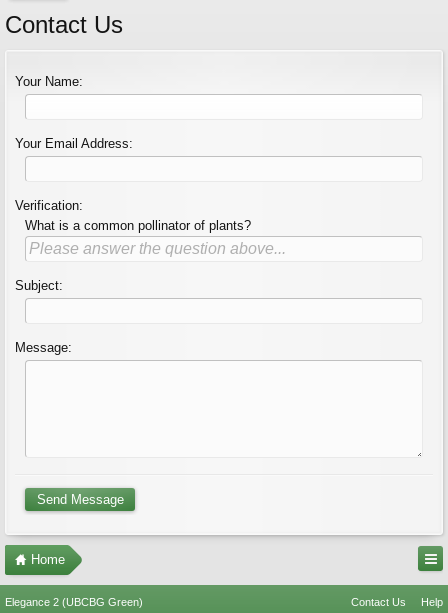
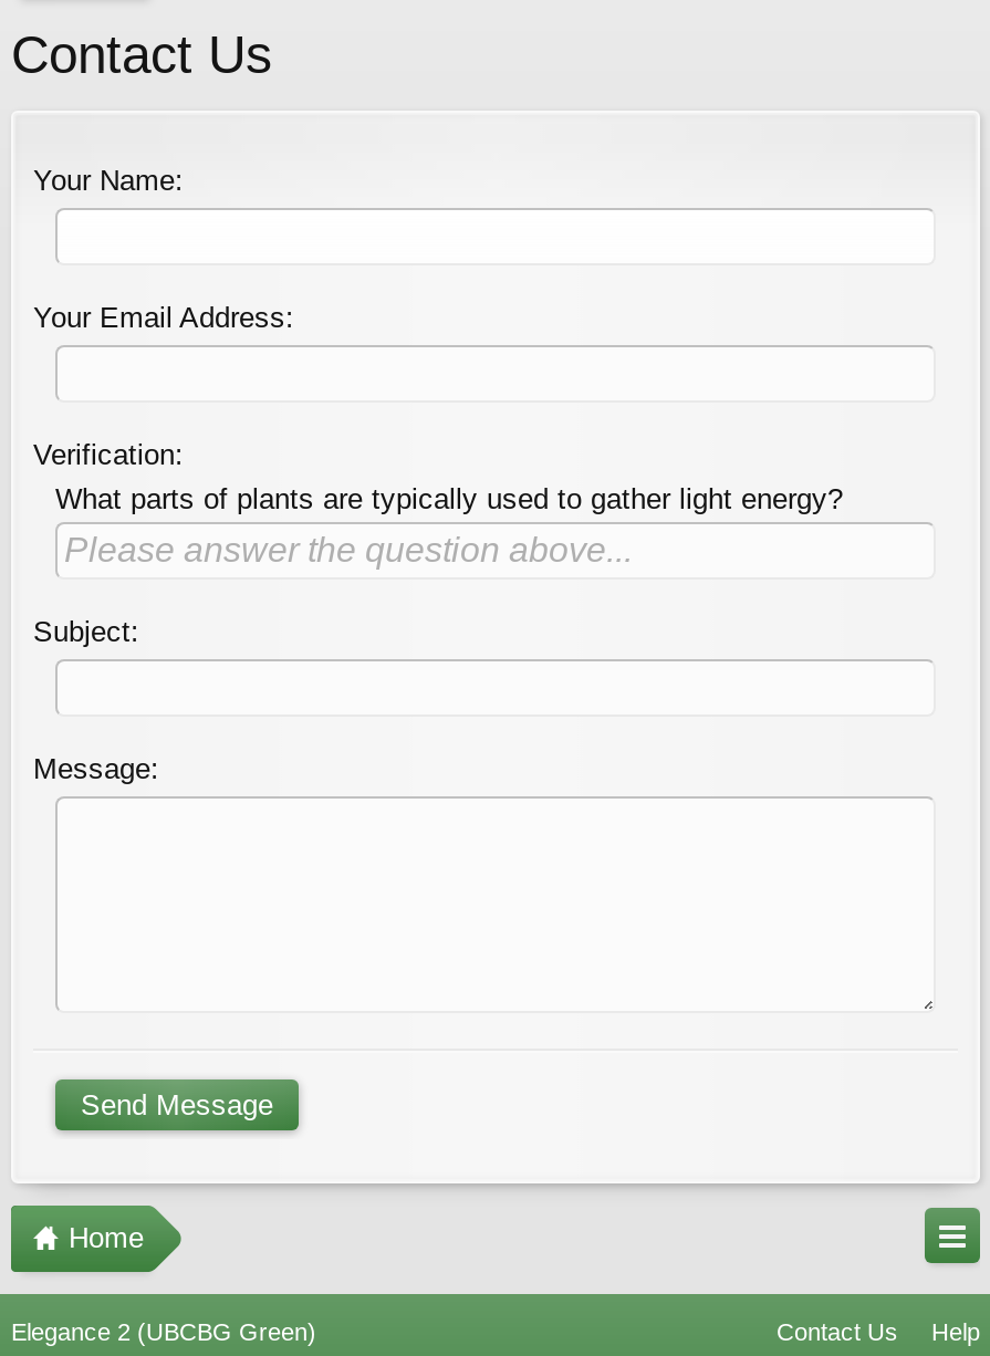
- What is a common pollinator of plants?
+ What parts of plants are typically used to gather light energy?
